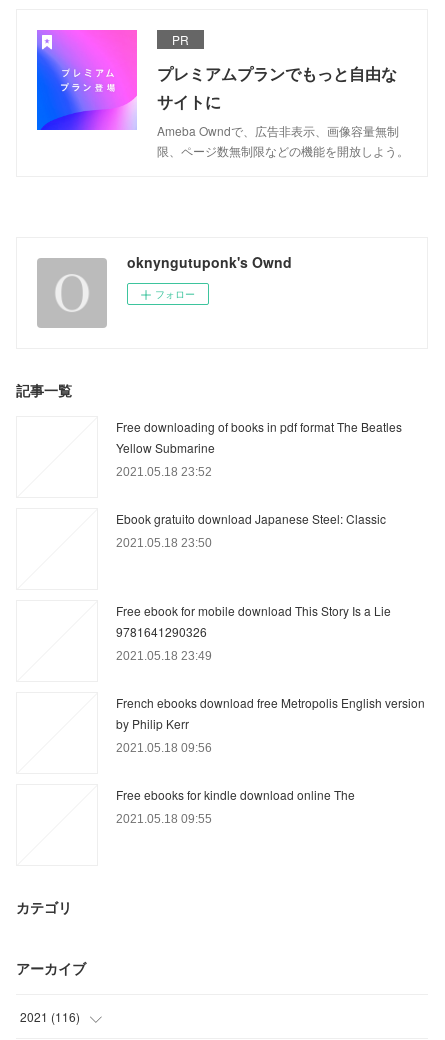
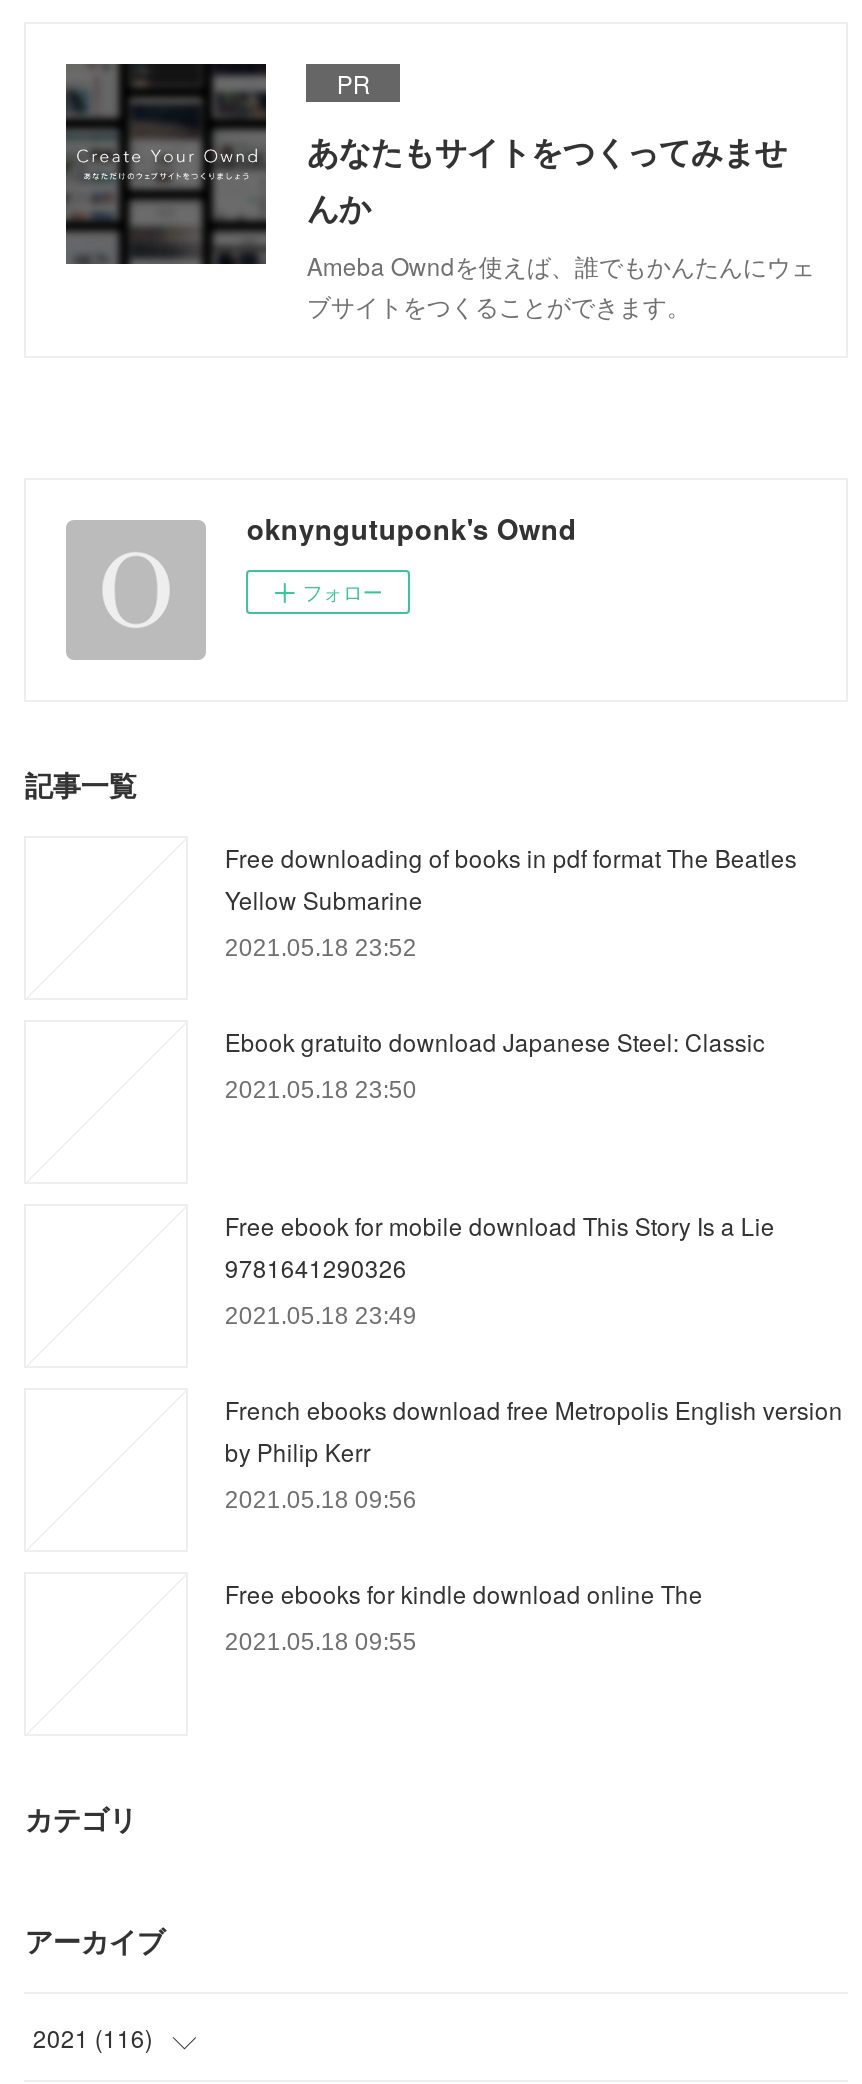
- [image]
- プレミアムプランでもっと自由な
- サイトに
- Ameba Owndで、広告非表示、画像容量無制
- 限、ページ数無制限などの機能を開放しよう。
+ [image]
+ あなたもサイトをつくってみませ
+ んか
+ Ameba Owndを使えば、誰でもかんたんにウェ
+ ブサイトをつくることができます。
